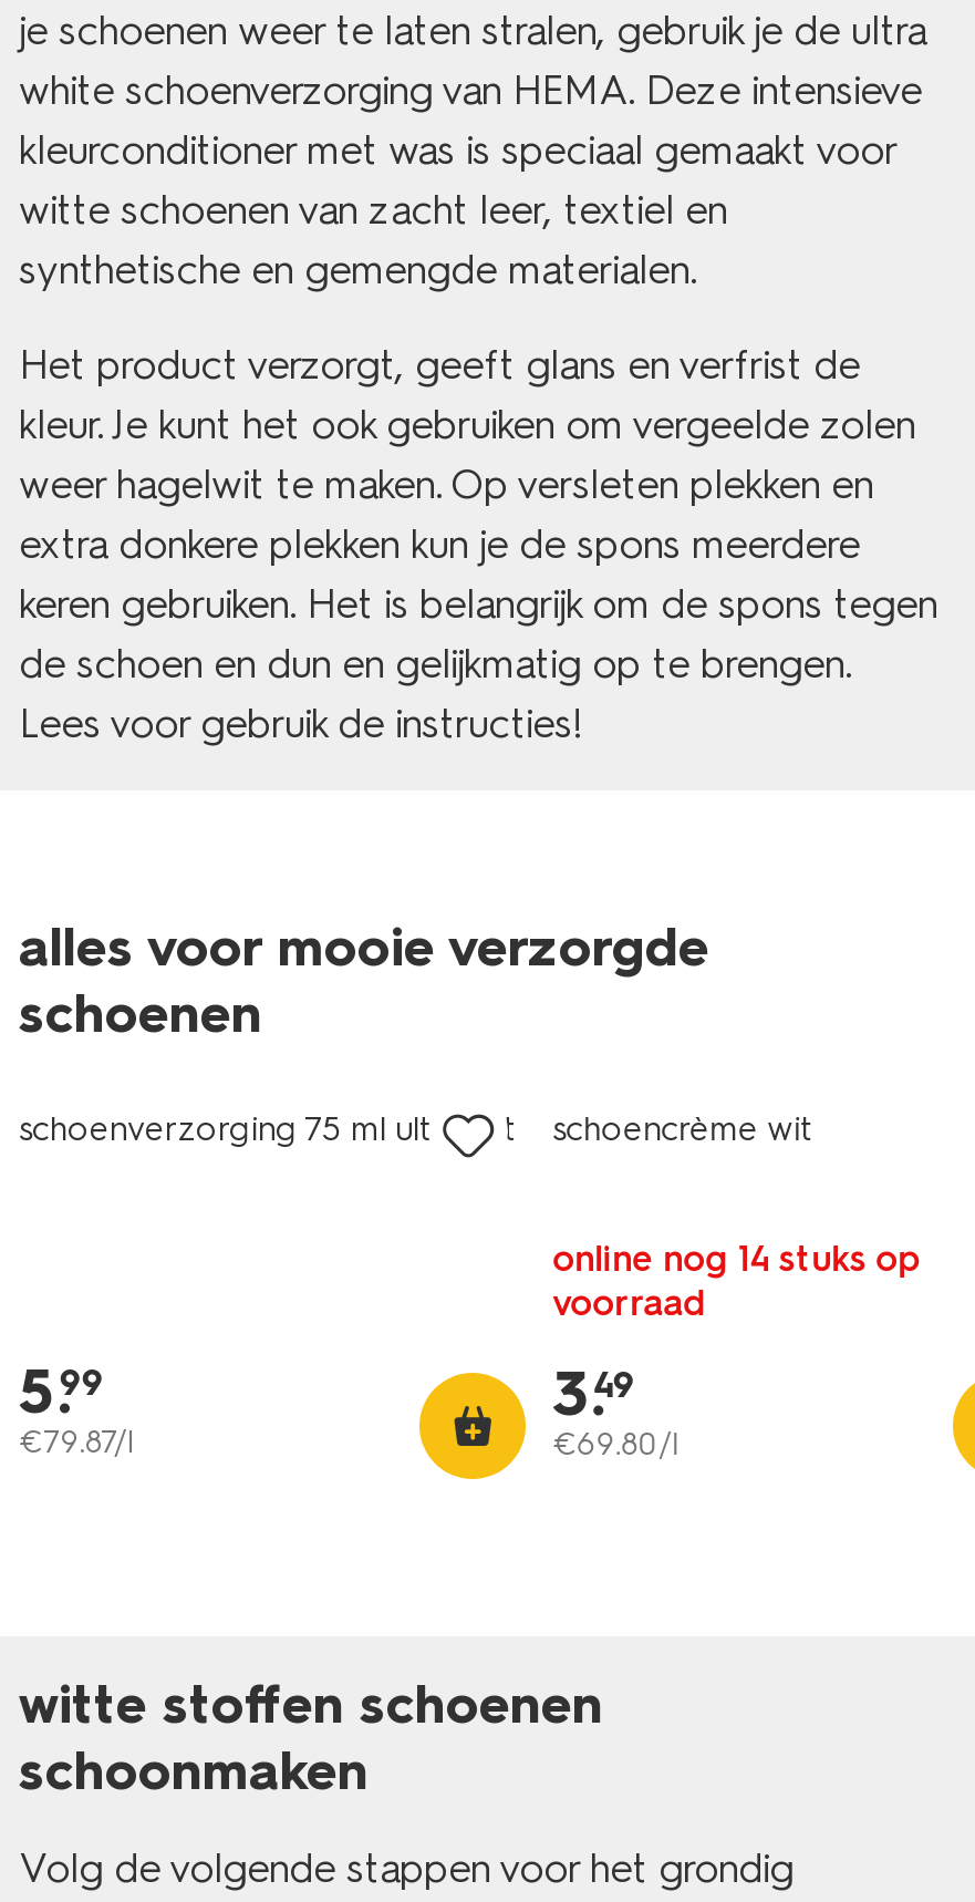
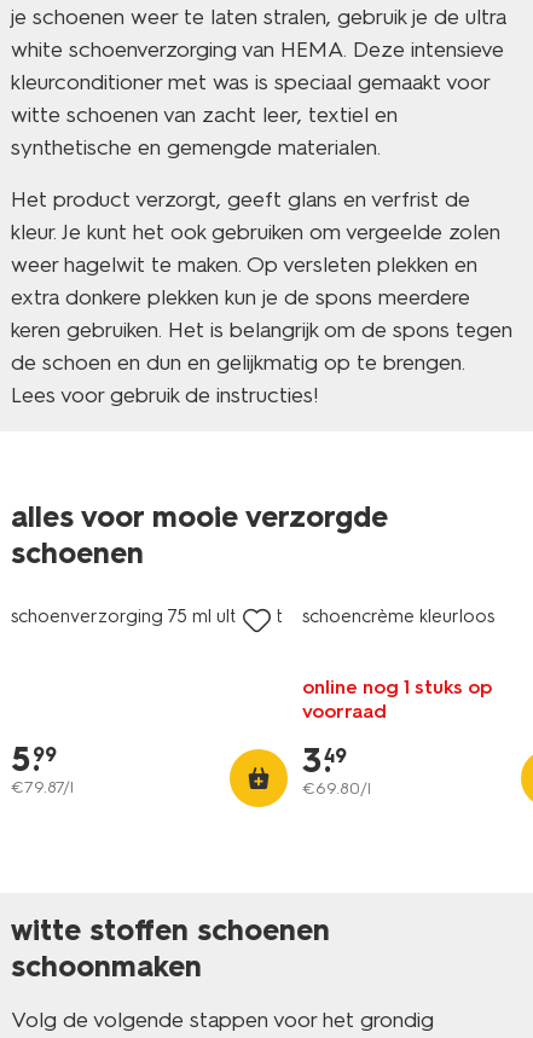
- schoencrème wit
+ schoencrème kleurloos

- online nog 14 stuks op
+ online nog 1 stuks op
